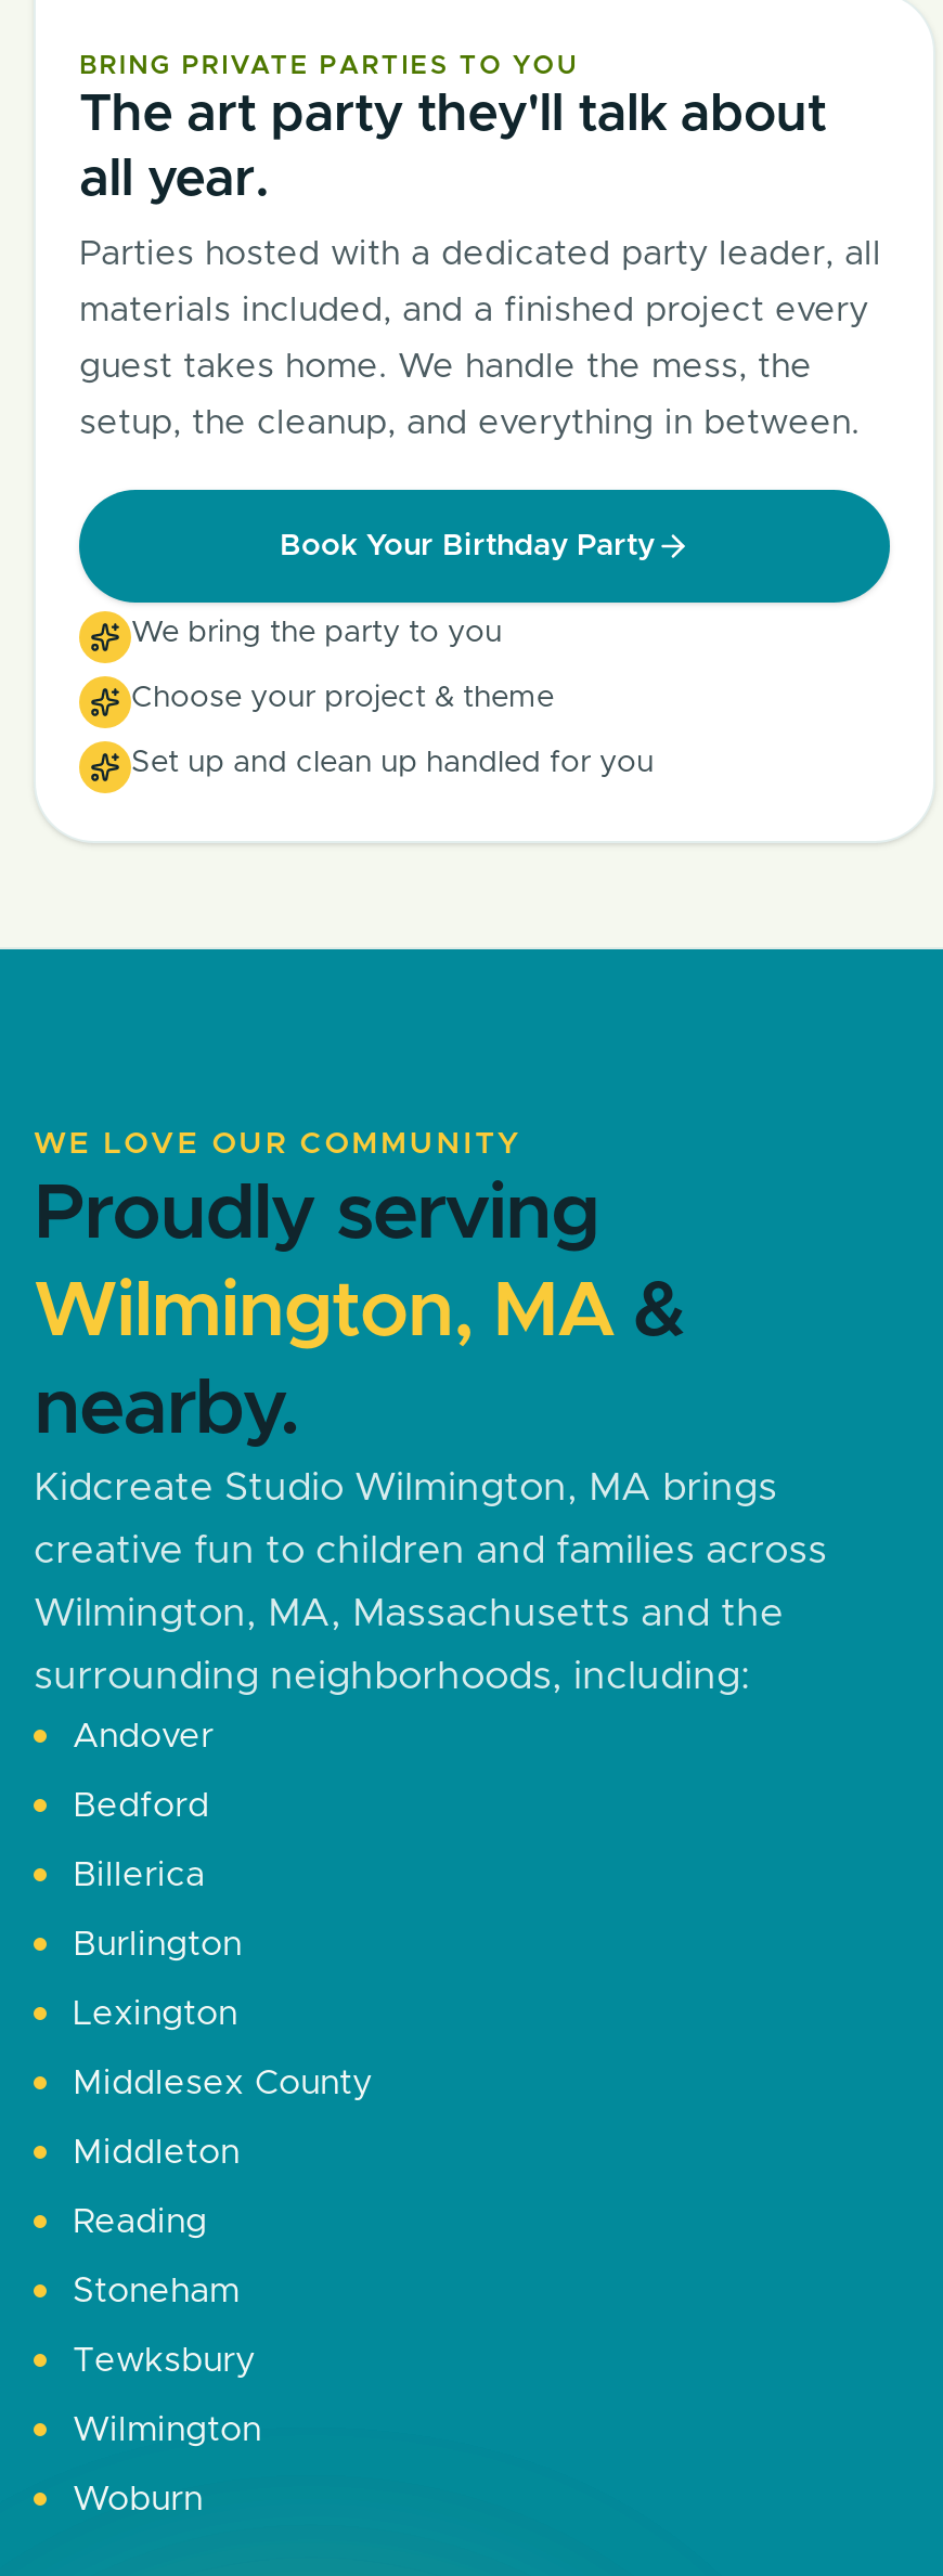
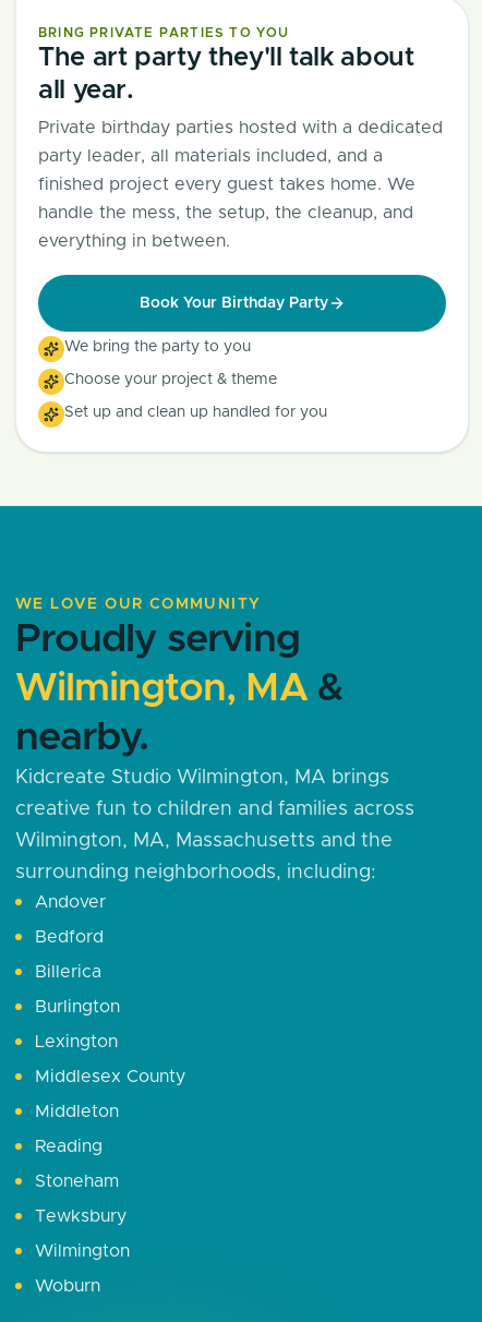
- Parties hosted with a dedicated party leader, all
- materials included, and a finished project every
- guest takes home. We handle the mess, the
- setup, the cleanup, and everything in between.
+ Private birthday parties hosted with a dedicated
+ party leader, all materials included, and a
+ finished project every guest takes home. We
+ handle the mess, the setup, the cleanup, and
+ everything in between.
